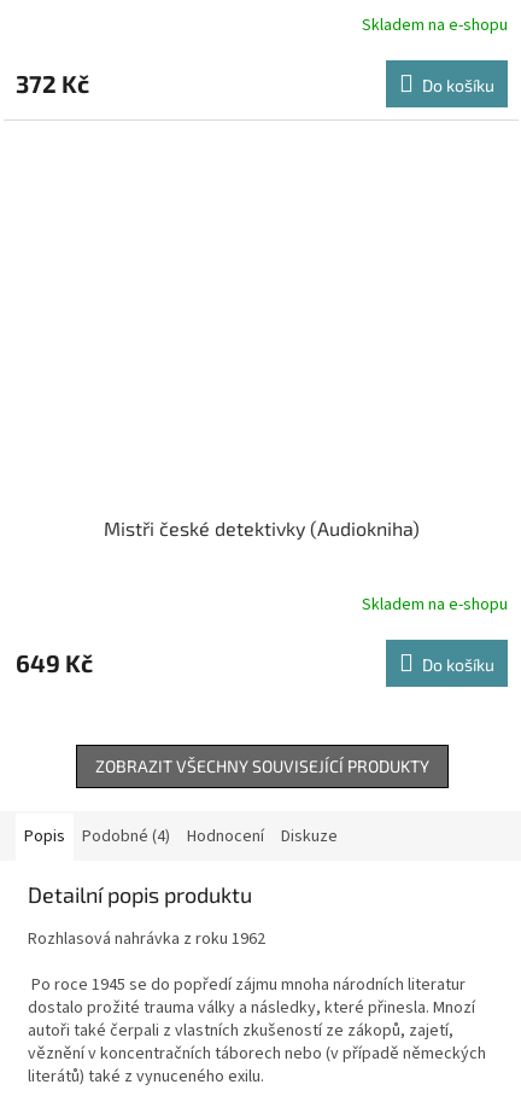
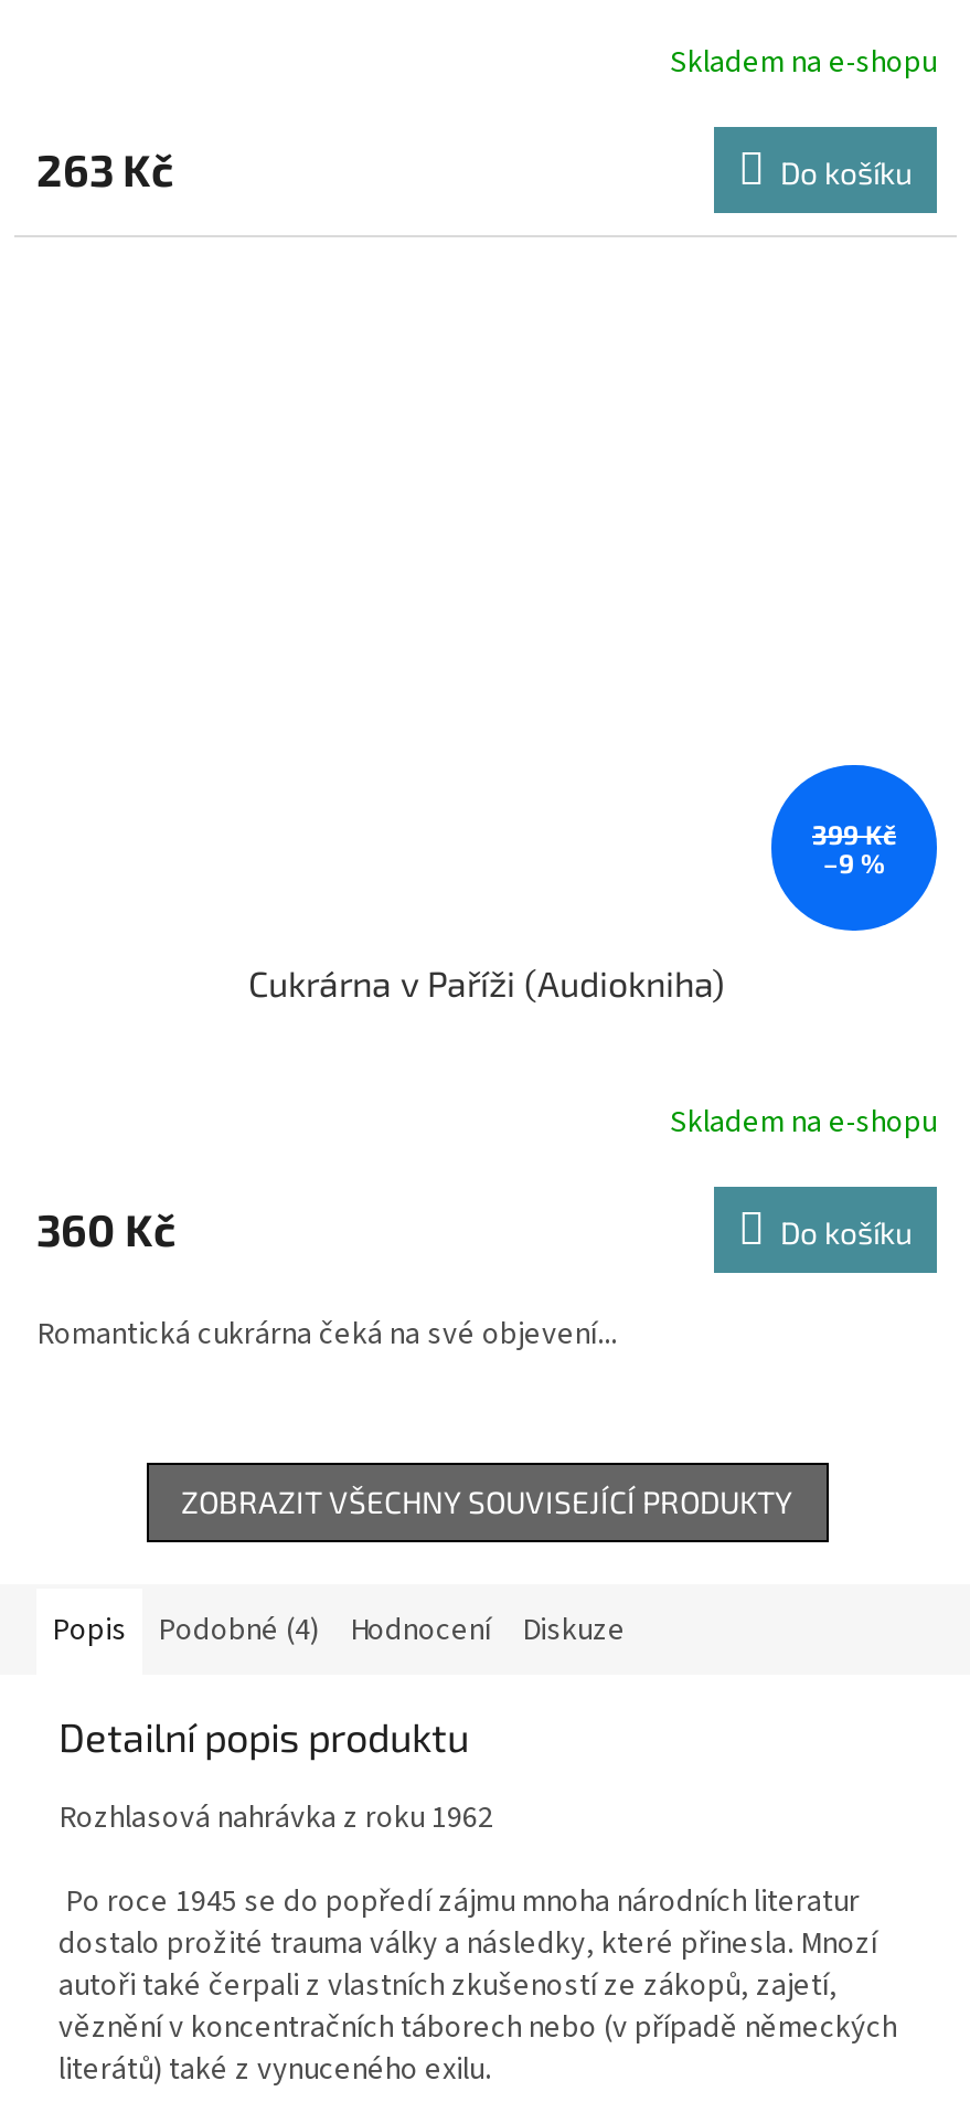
- 372 Kč
+ 263 Kč

+ [image]

- Mistři české detektivky (Audiokniha)
+ 399 Kč
+ –9 %
+ Cukrárna v Paříži (Audiokniha)

- 649 Kč
+ 360 Kč

+ Romantická cukrárna čeká na své objevení...
